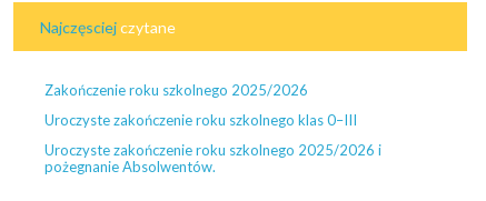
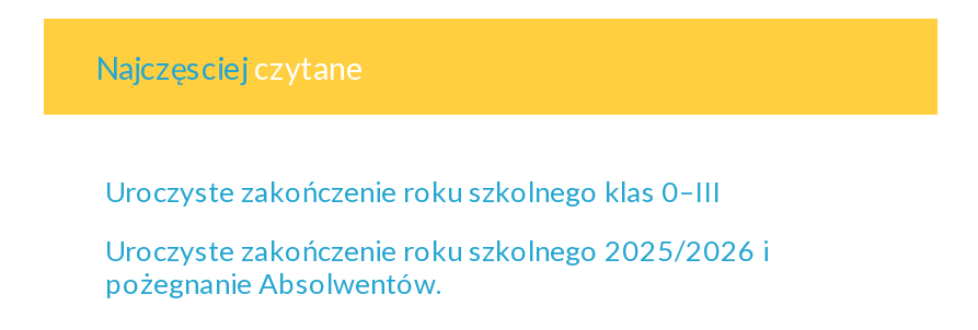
- Zakończenie roku szkolnego 2025/2026
